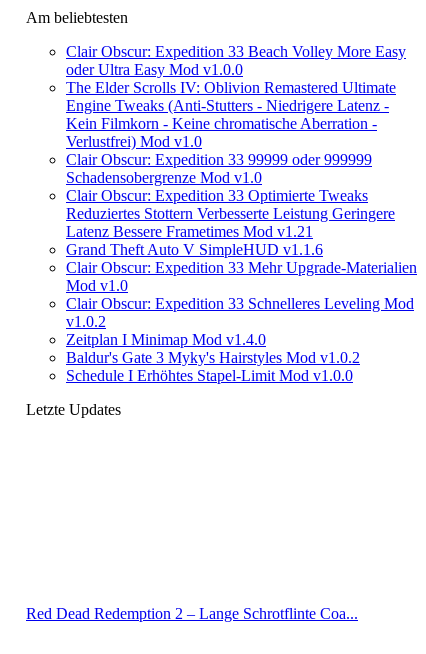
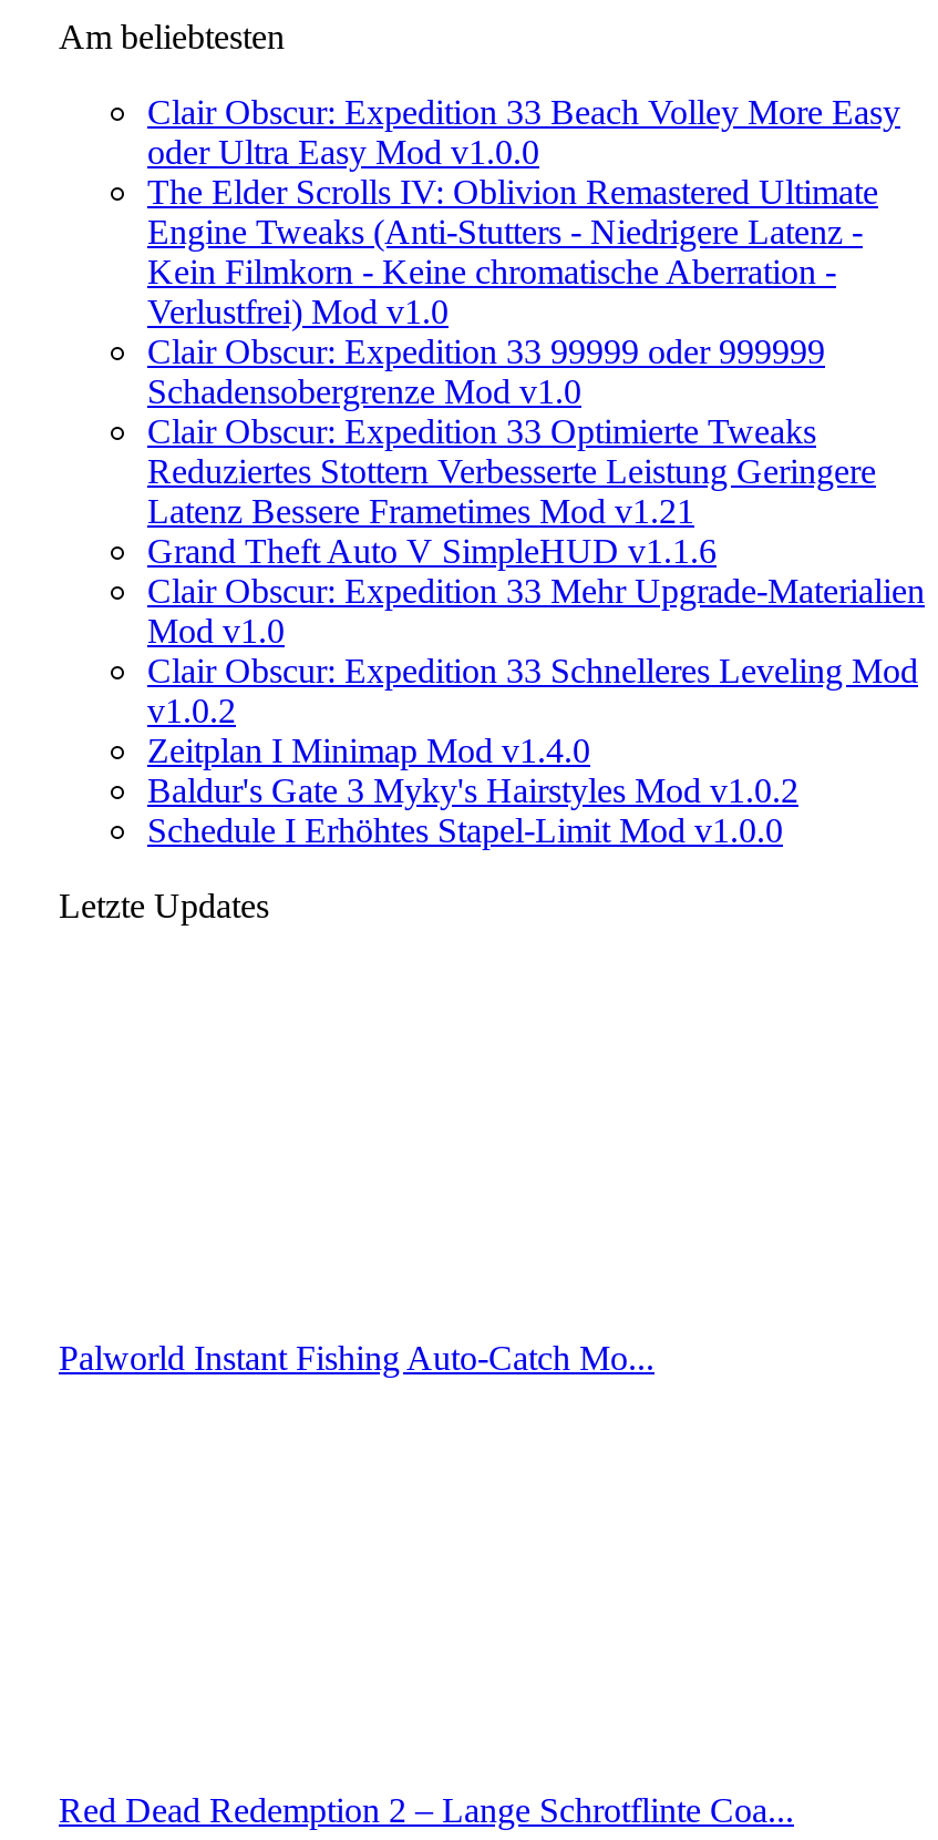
+ Palworld Instant Fishing Auto-Catch Mo...
